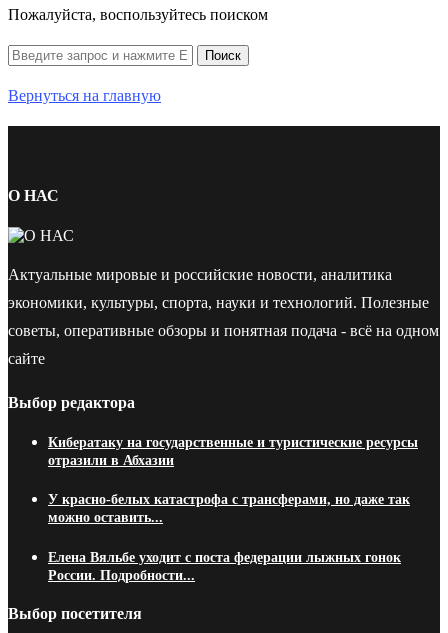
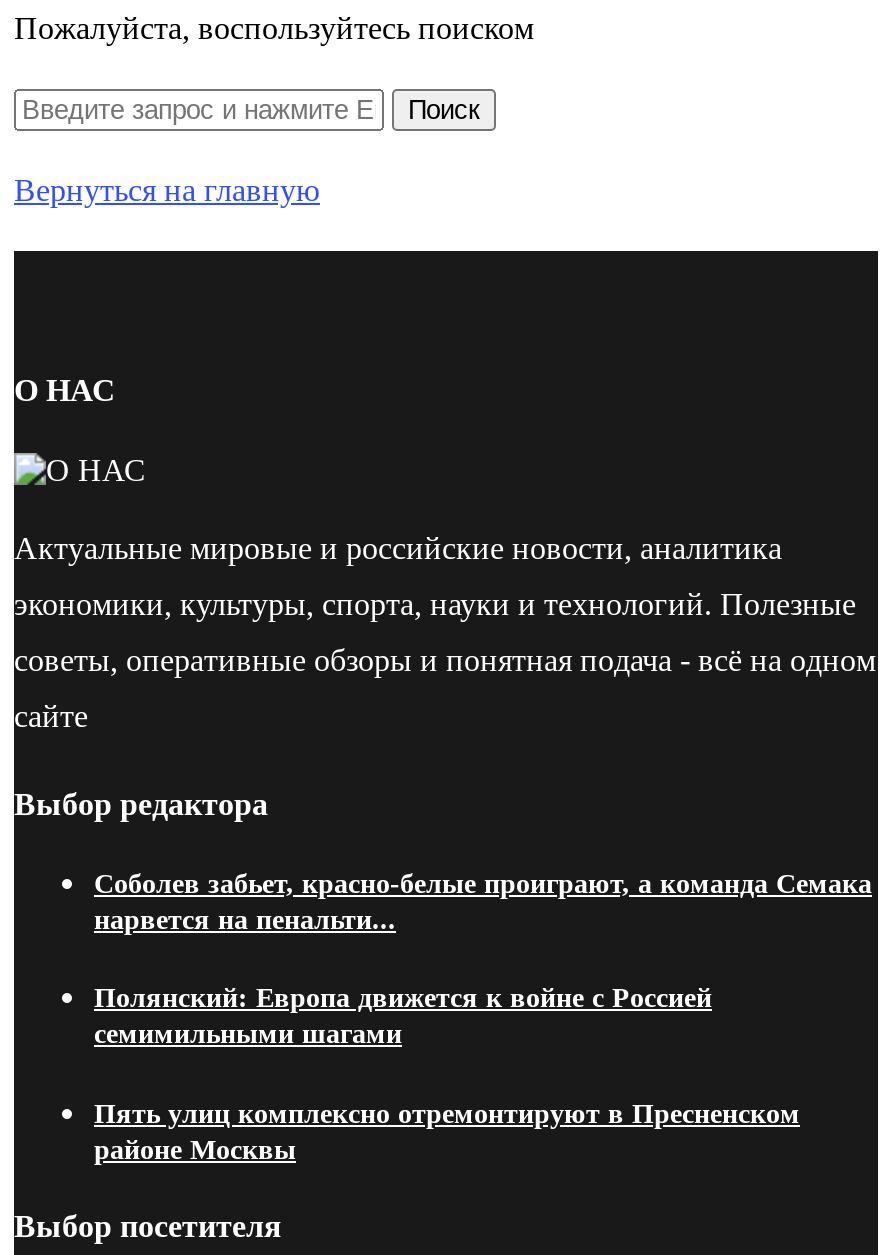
- Кибератаку на государственные и туристические ресурсы
- отразили в Абхазии
+ Соболев забьет, красно-белые проиграют, а команда Семака
+ нарвется на пенальти...

- У красно-белых катастрофа с трансферами, но даже так
- можно оставить...
+ Полянский: Европа движется к войне с Россией
+ семимильными шагами

- Елена Вяльбе уходит с поста федерации лыжных гонок
- России. Подробности...
+ Пять улиц комплексно отремонтируют в Пресненском
+ районе Москвы
